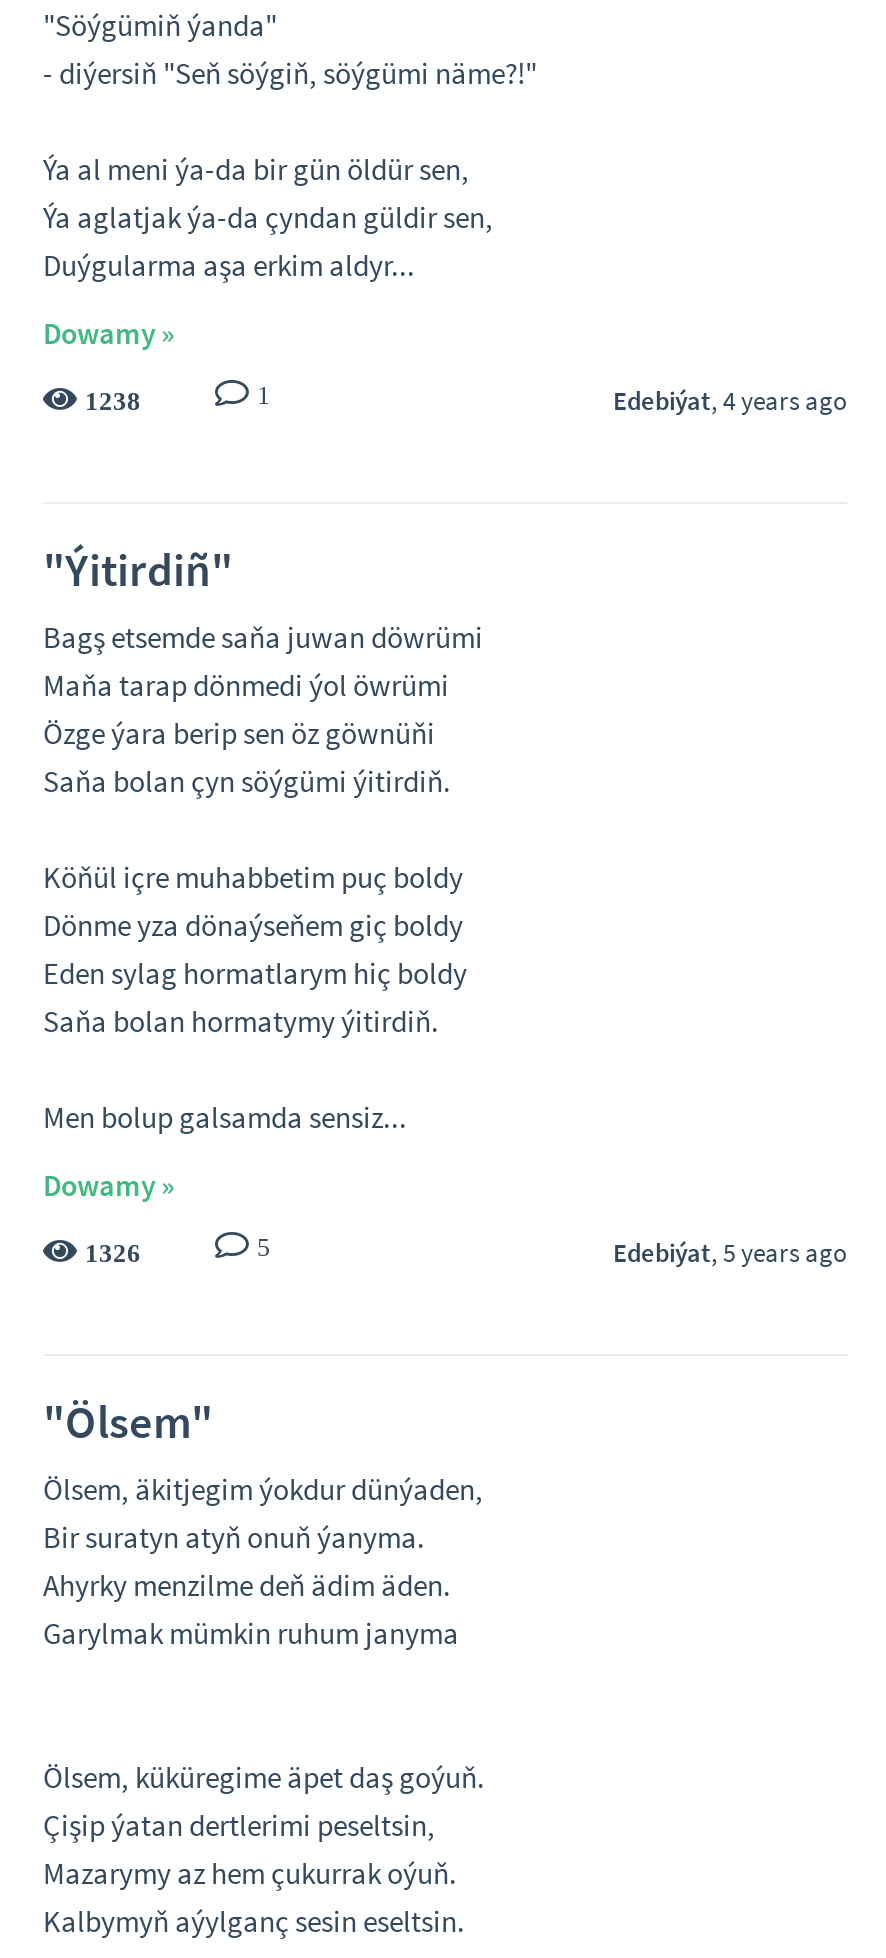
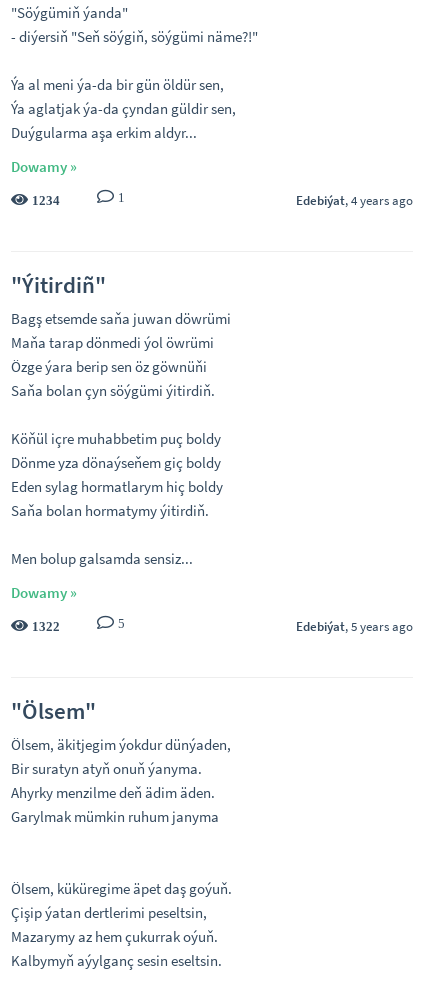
- 1238
+ 1234

- 1326
+ 1322
